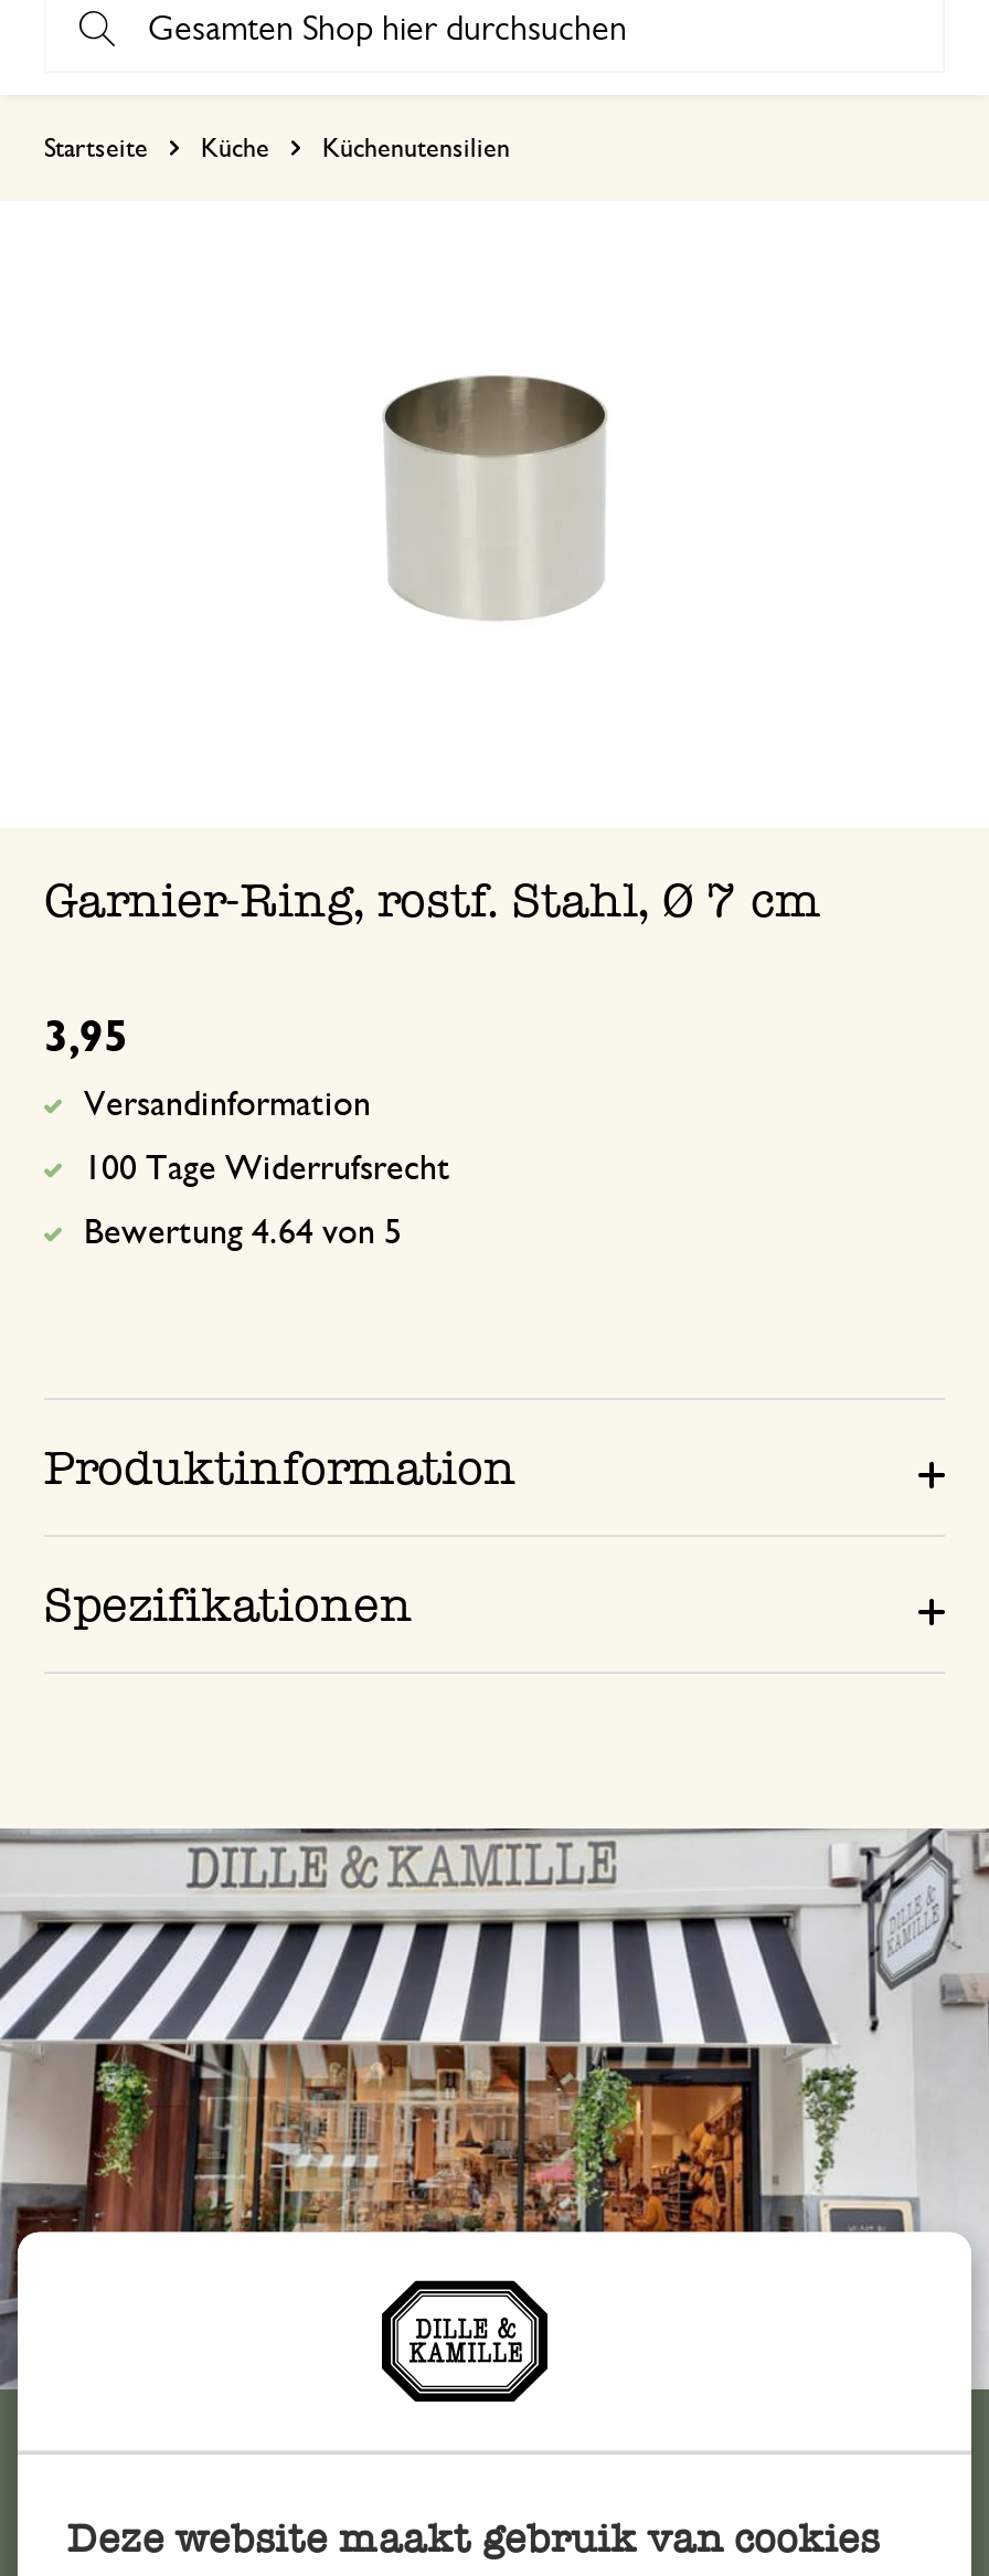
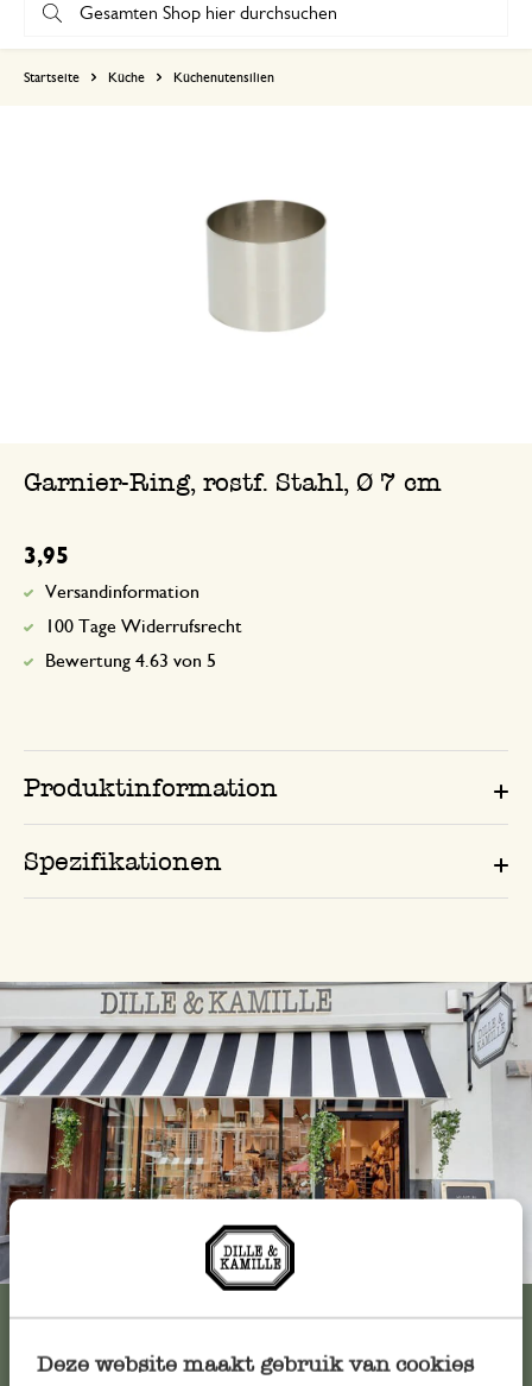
- Bewertung 4.64 von 5
+ Bewertung 4.63 von 5
